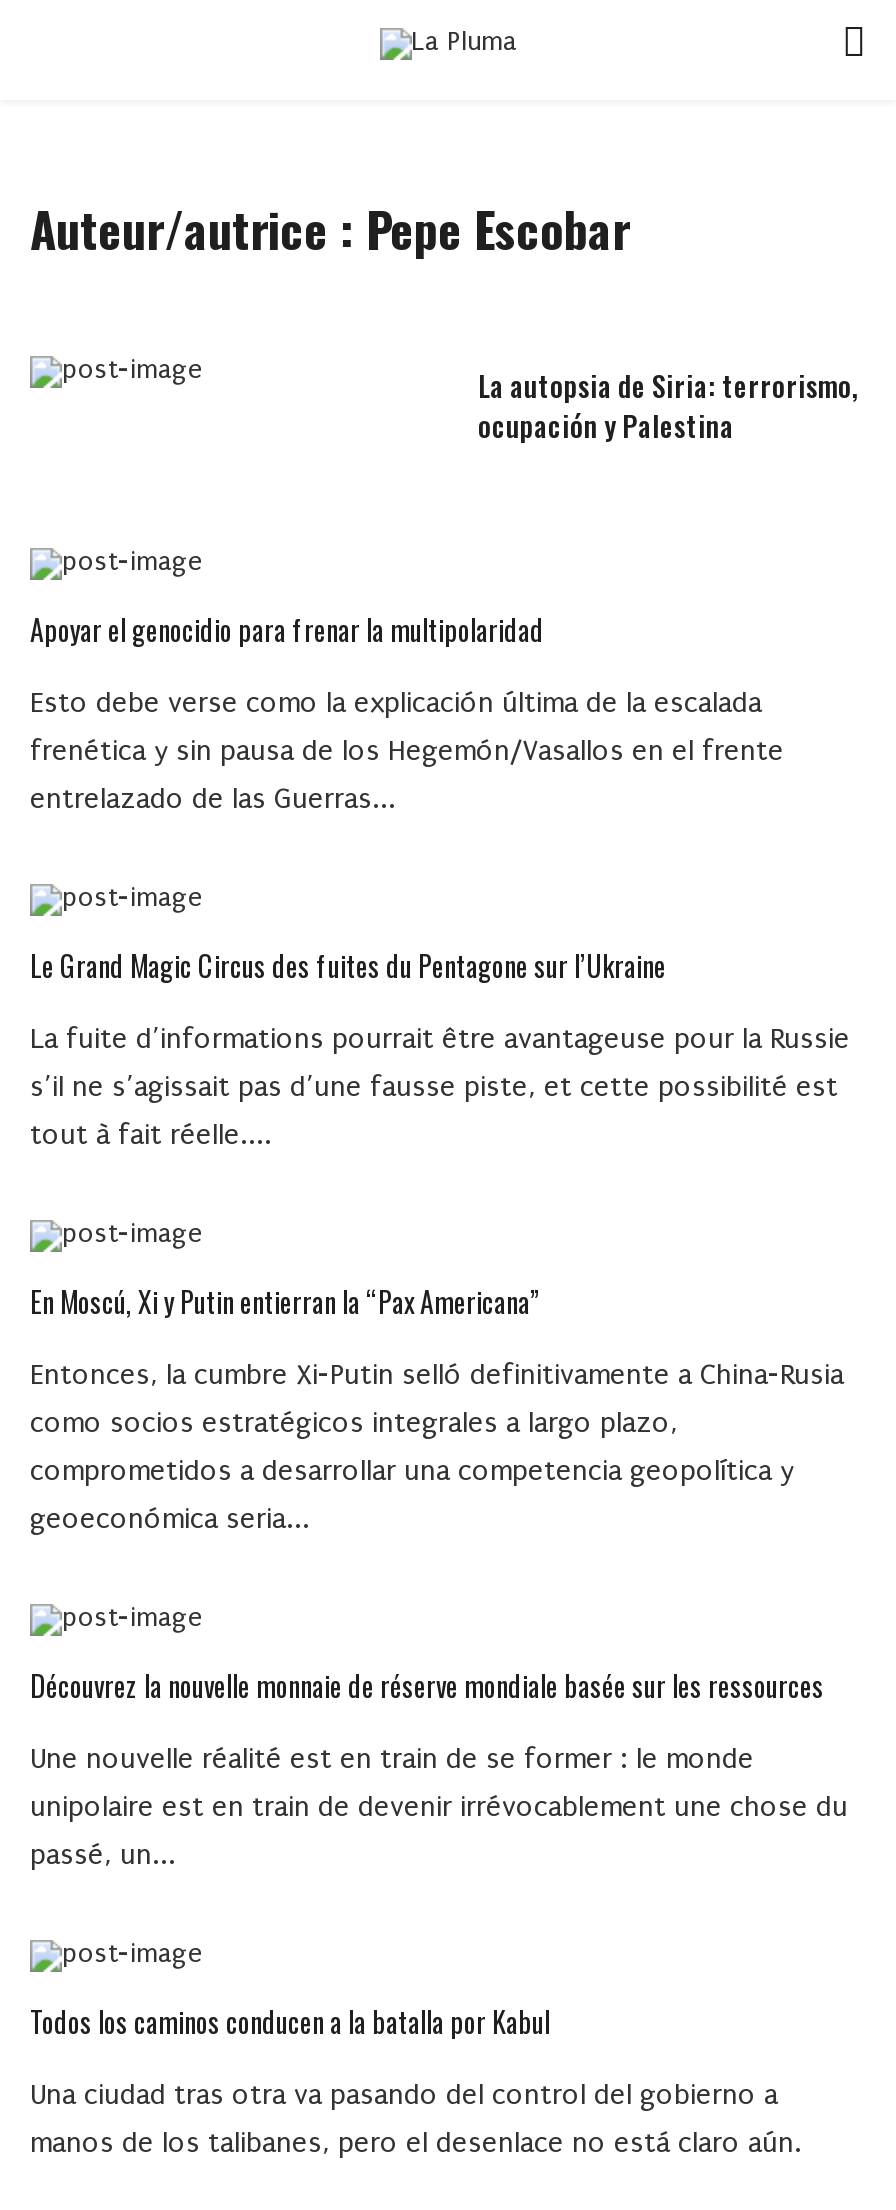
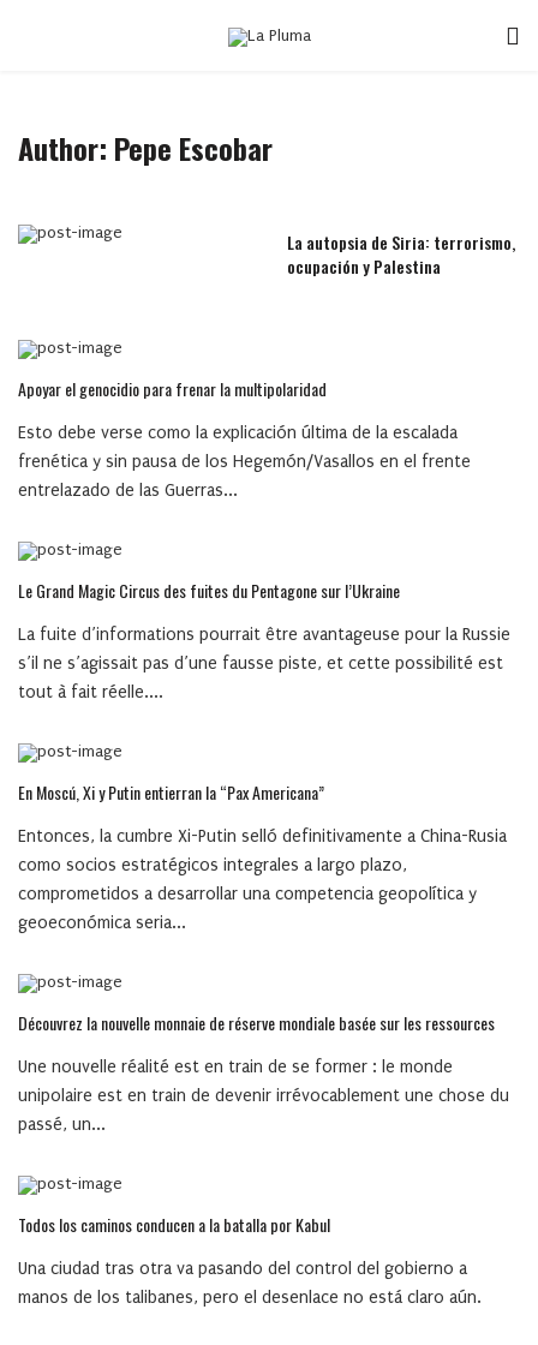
- Auteur/autrice : Pepe Escobar
+ Author: Pepe Escobar
